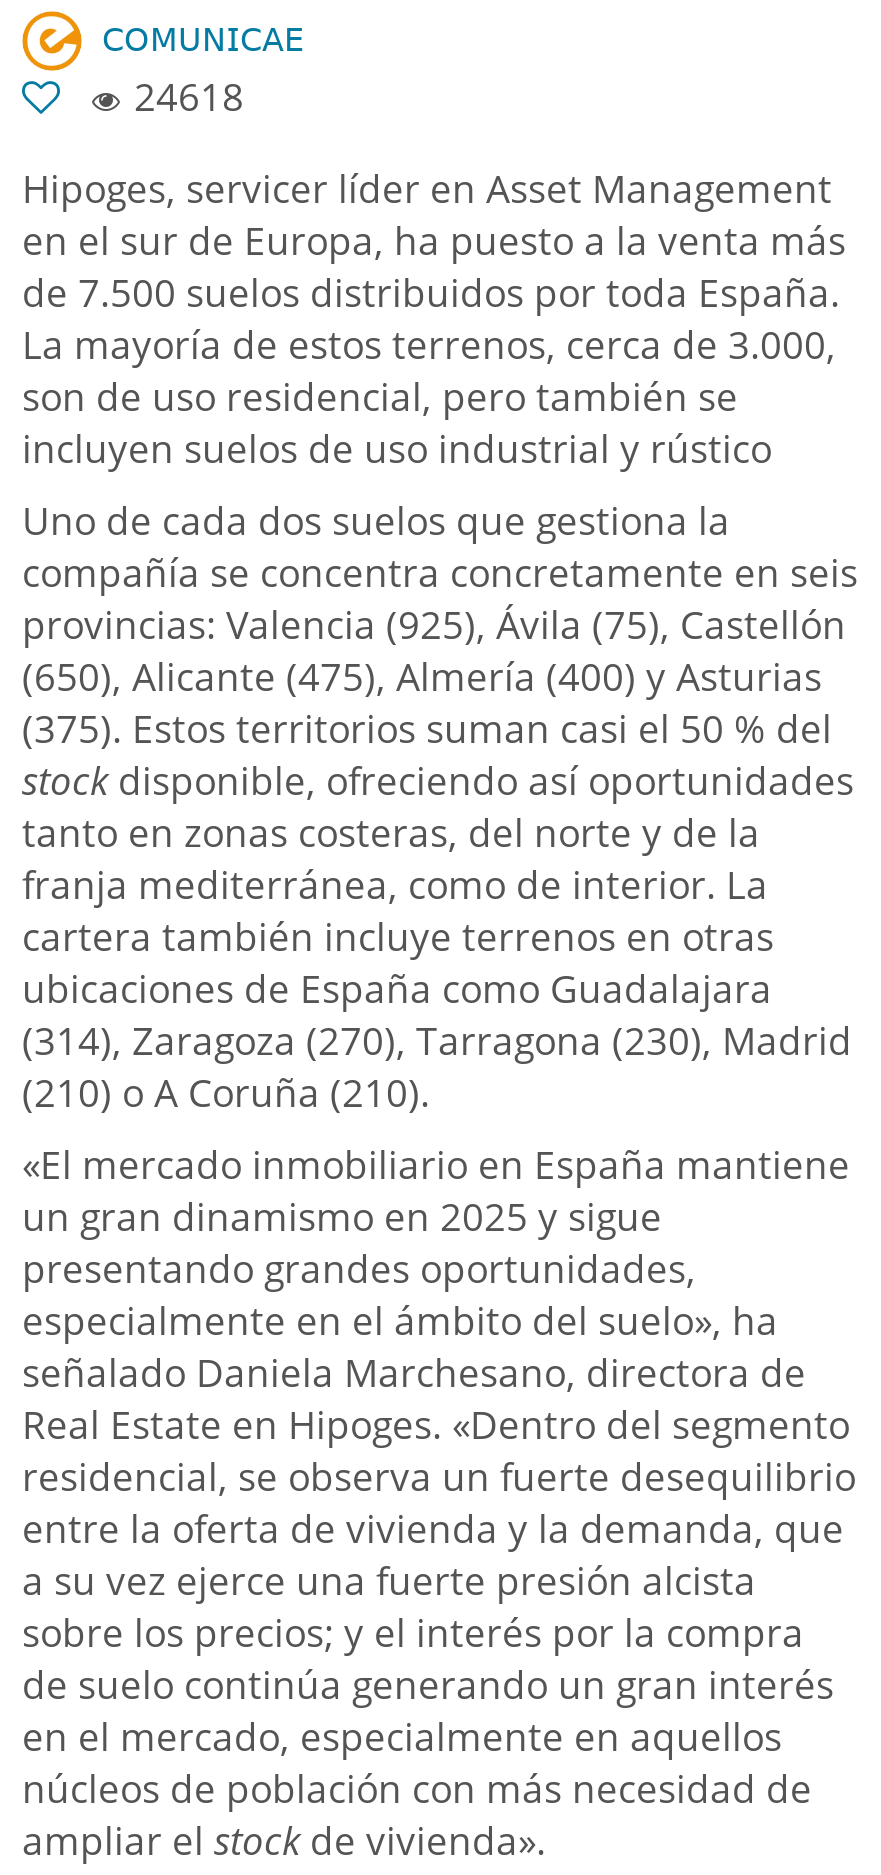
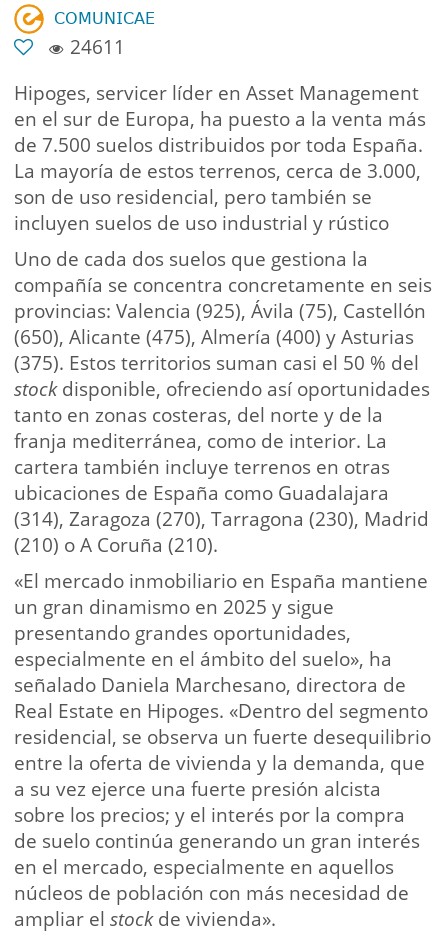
- 24618
+ 24611
